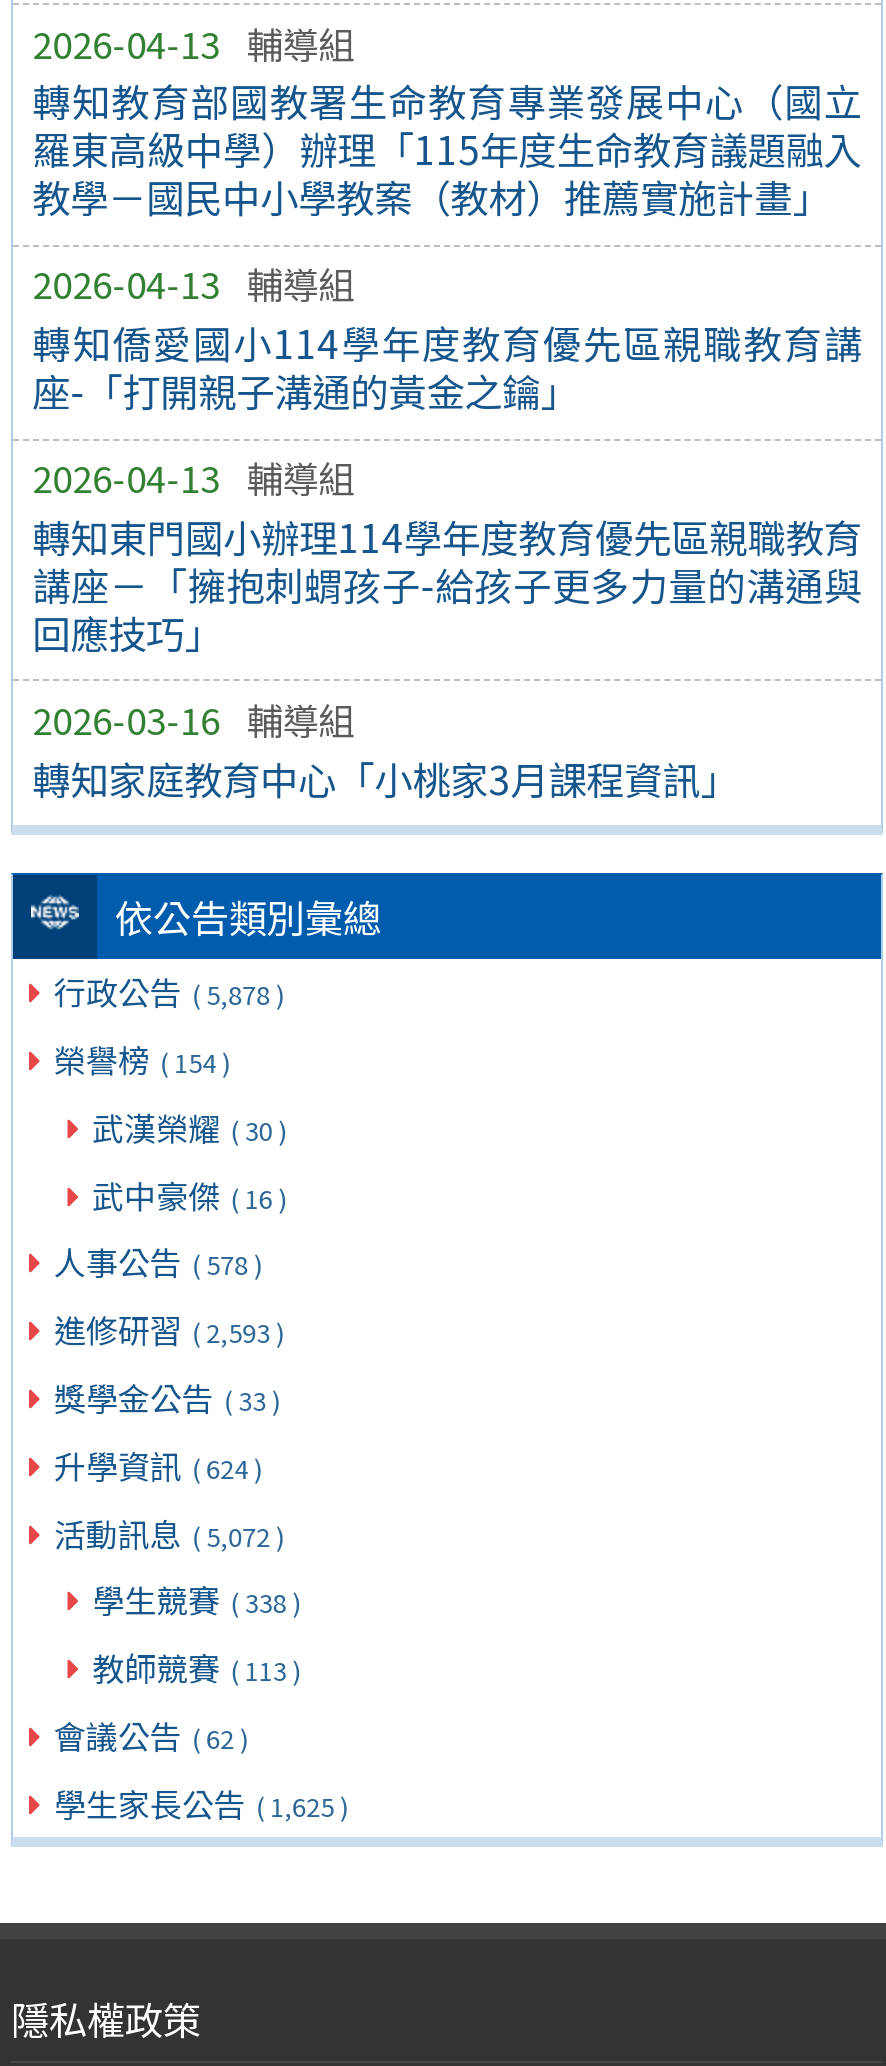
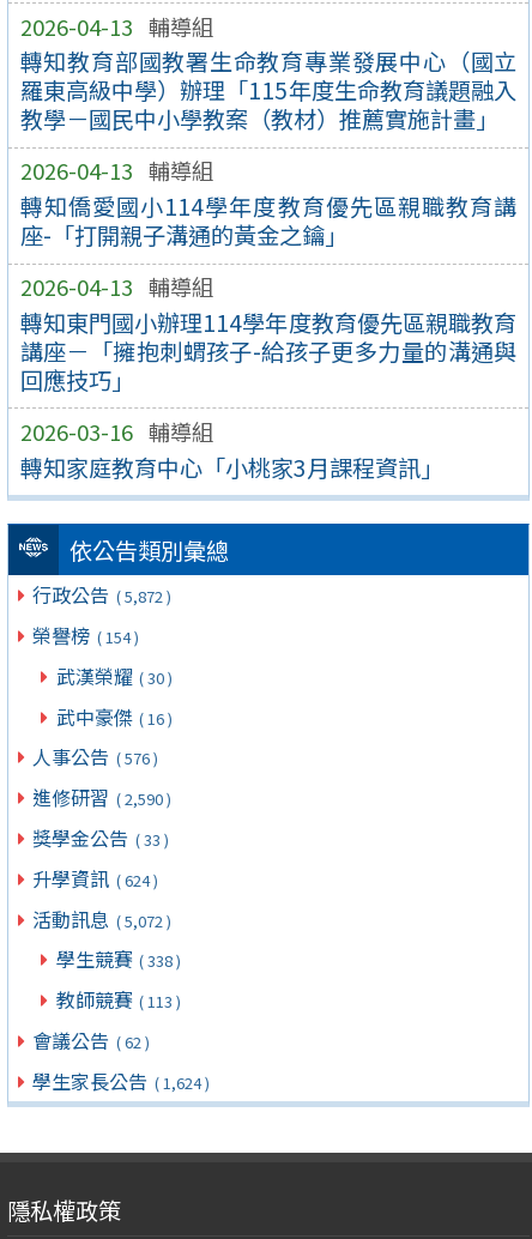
- 行政公告 ( 5,878 )
+ 行政公告 ( 5,872 )

- 人事公告 ( 578 )
+ 人事公告 ( 576 )

- 進修研習 ( 2,593 )
+ 進修研習 ( 2,590 )

- 學生家長公告 ( 1,625 )
+ 學生家長公告 ( 1,624 )
